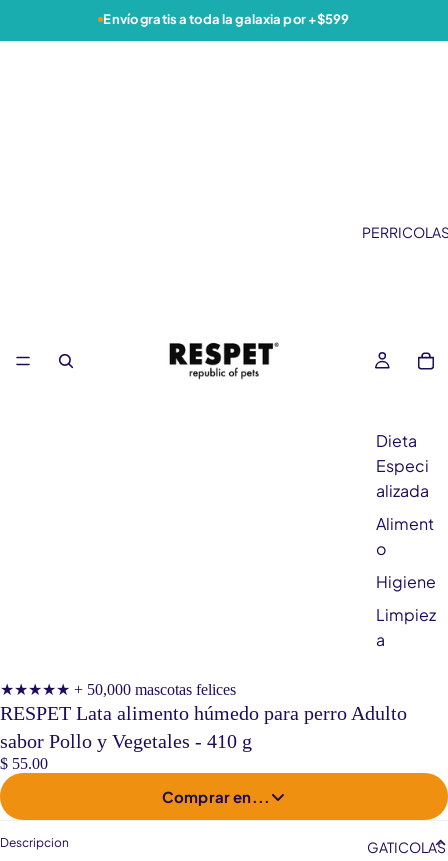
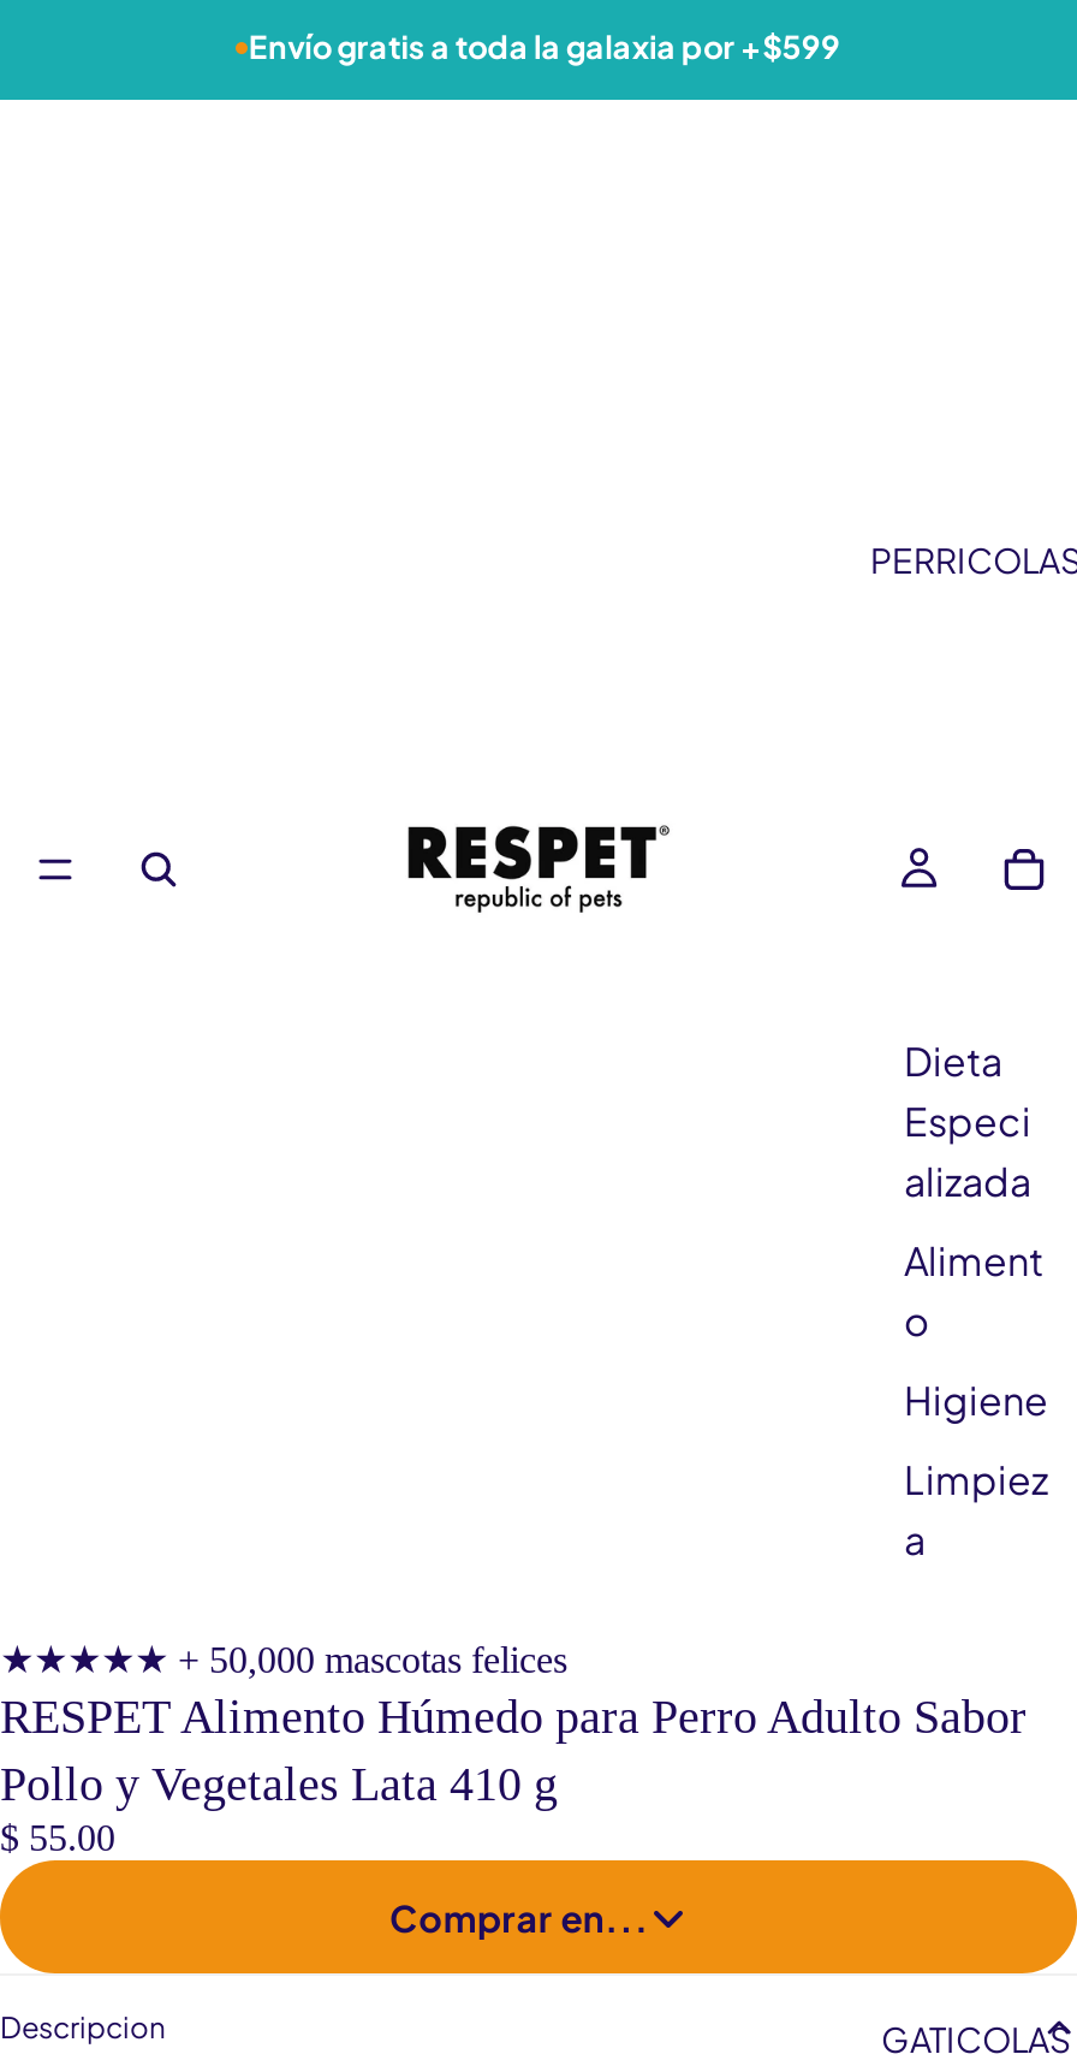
- RESPET Lata alimento húmedo para perro Adulto
- sabor Pollo y Vegetales - 410 g
+ RESPET Alimento Húmedo para Perro Adulto Sabor
+ Pollo y Vegetales Lata 410 g
